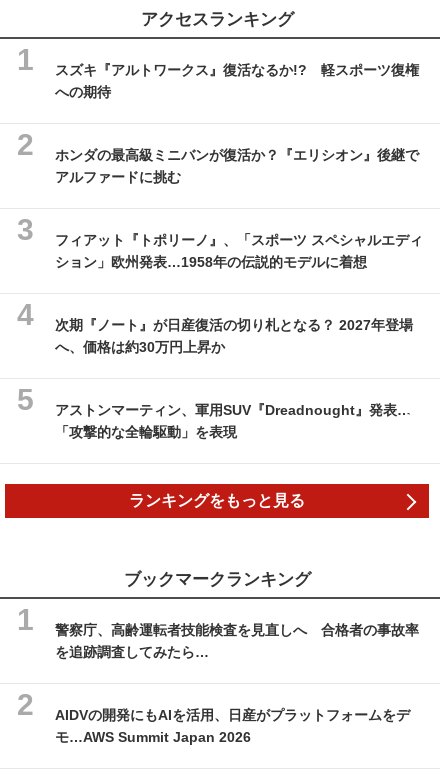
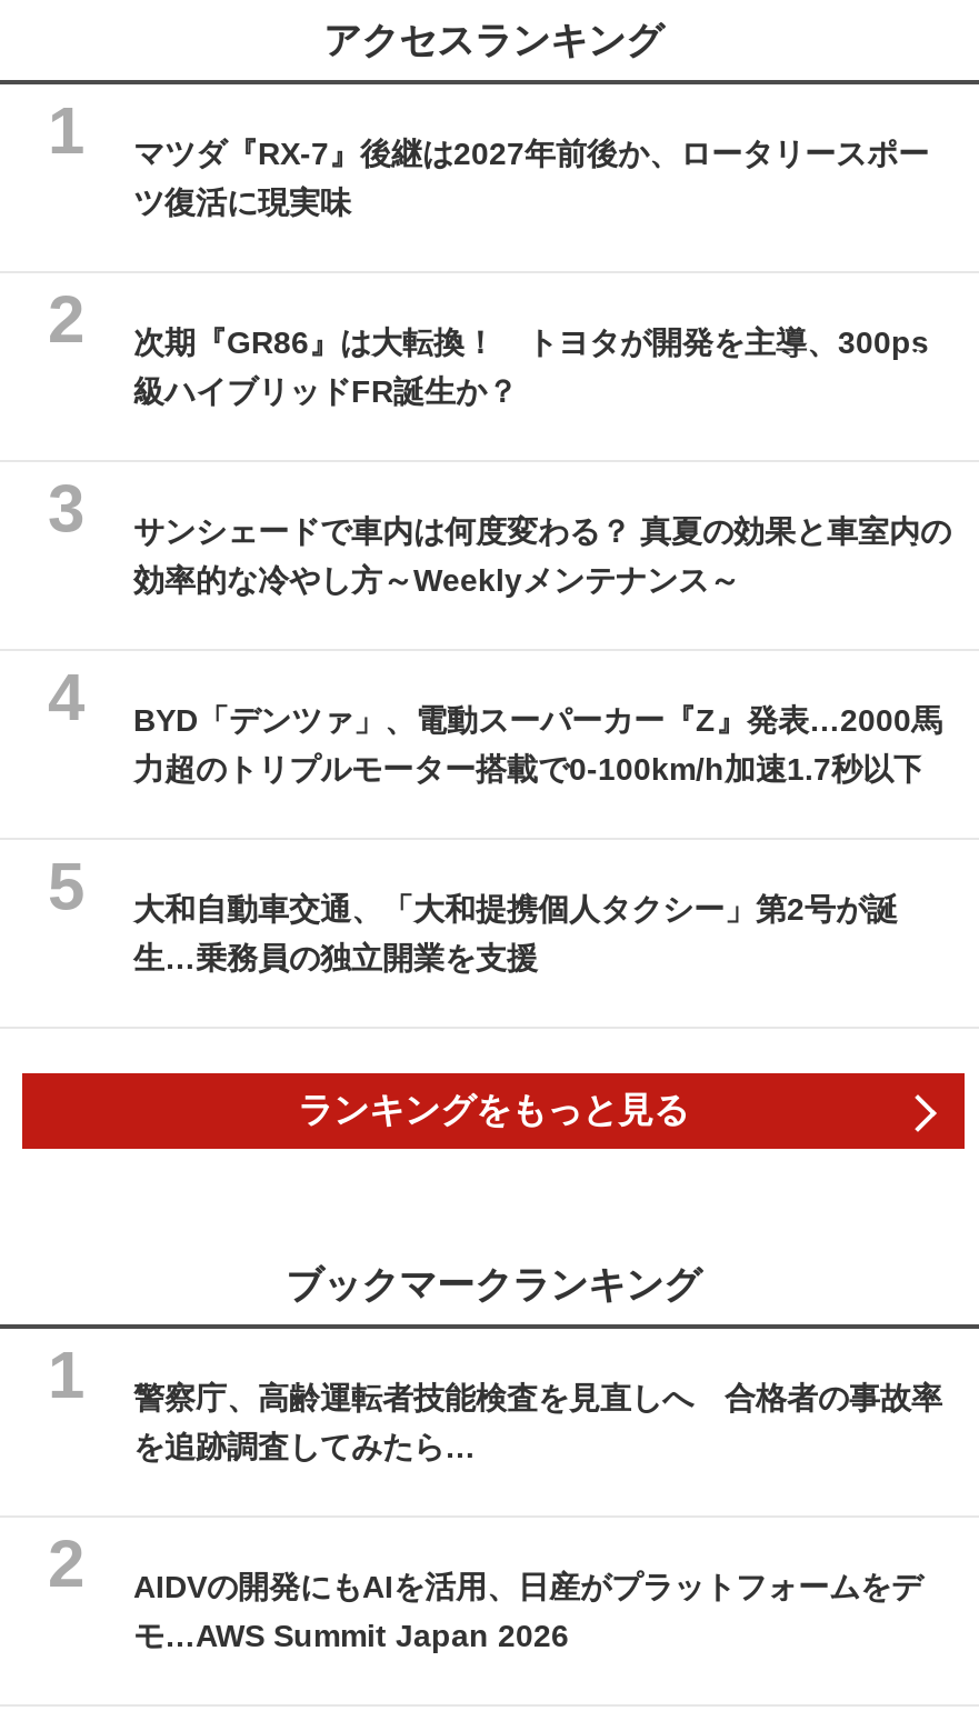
- スズキ『アルトワークス』復活なるか!? 軽スポーツ復権
- への期待
+ マツダ『RX-7』後継は2027年前後か、ロータリースポー
+ ツ復活に現実味

- ホンダの最高級ミニバンが復活か？『エリシオン』後継で
- アルファードに挑む
+ 次期『GR86』は大転換！ トヨタが開発を主導、300ps
+ 級ハイブリッドFR誕生か？

- フィアット『トポリーノ』、「スポーツ スペシャルエディ
- ション」欧州発表…1958年の伝説的モデルに着想
+ サンシェードで車内は何度変わる？ 真夏の効果と車室内の
+ 効率的な冷やし方～Weeklyメンテナンス～

- 次期『ノート』が日産復活の切り札となる？ 2027年登場
- へ、価格は約30万円上昇か
+ BYD「デンツァ」、電動スーパーカー『Z』発表…2000馬
+ 力超のトリプルモーター搭載で0-100km/h加速1.7秒以下

- アストンマーティン、軍用SUV『Dreadnought』発表…
- 「攻撃的な全輪駆動」を表現
+ 大和自動車交通、「大和提携個人タクシー」第2号が誕
+ 生…乗務員の独立開業を支援
